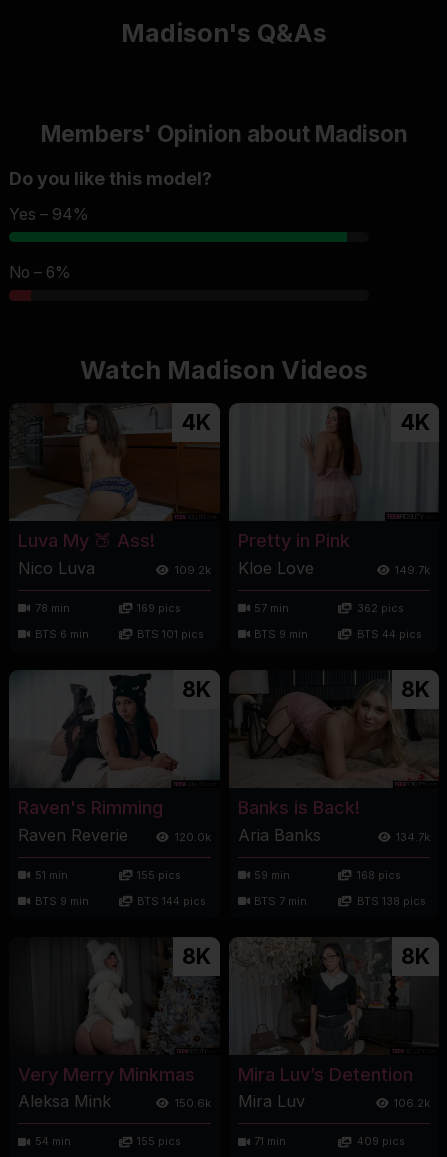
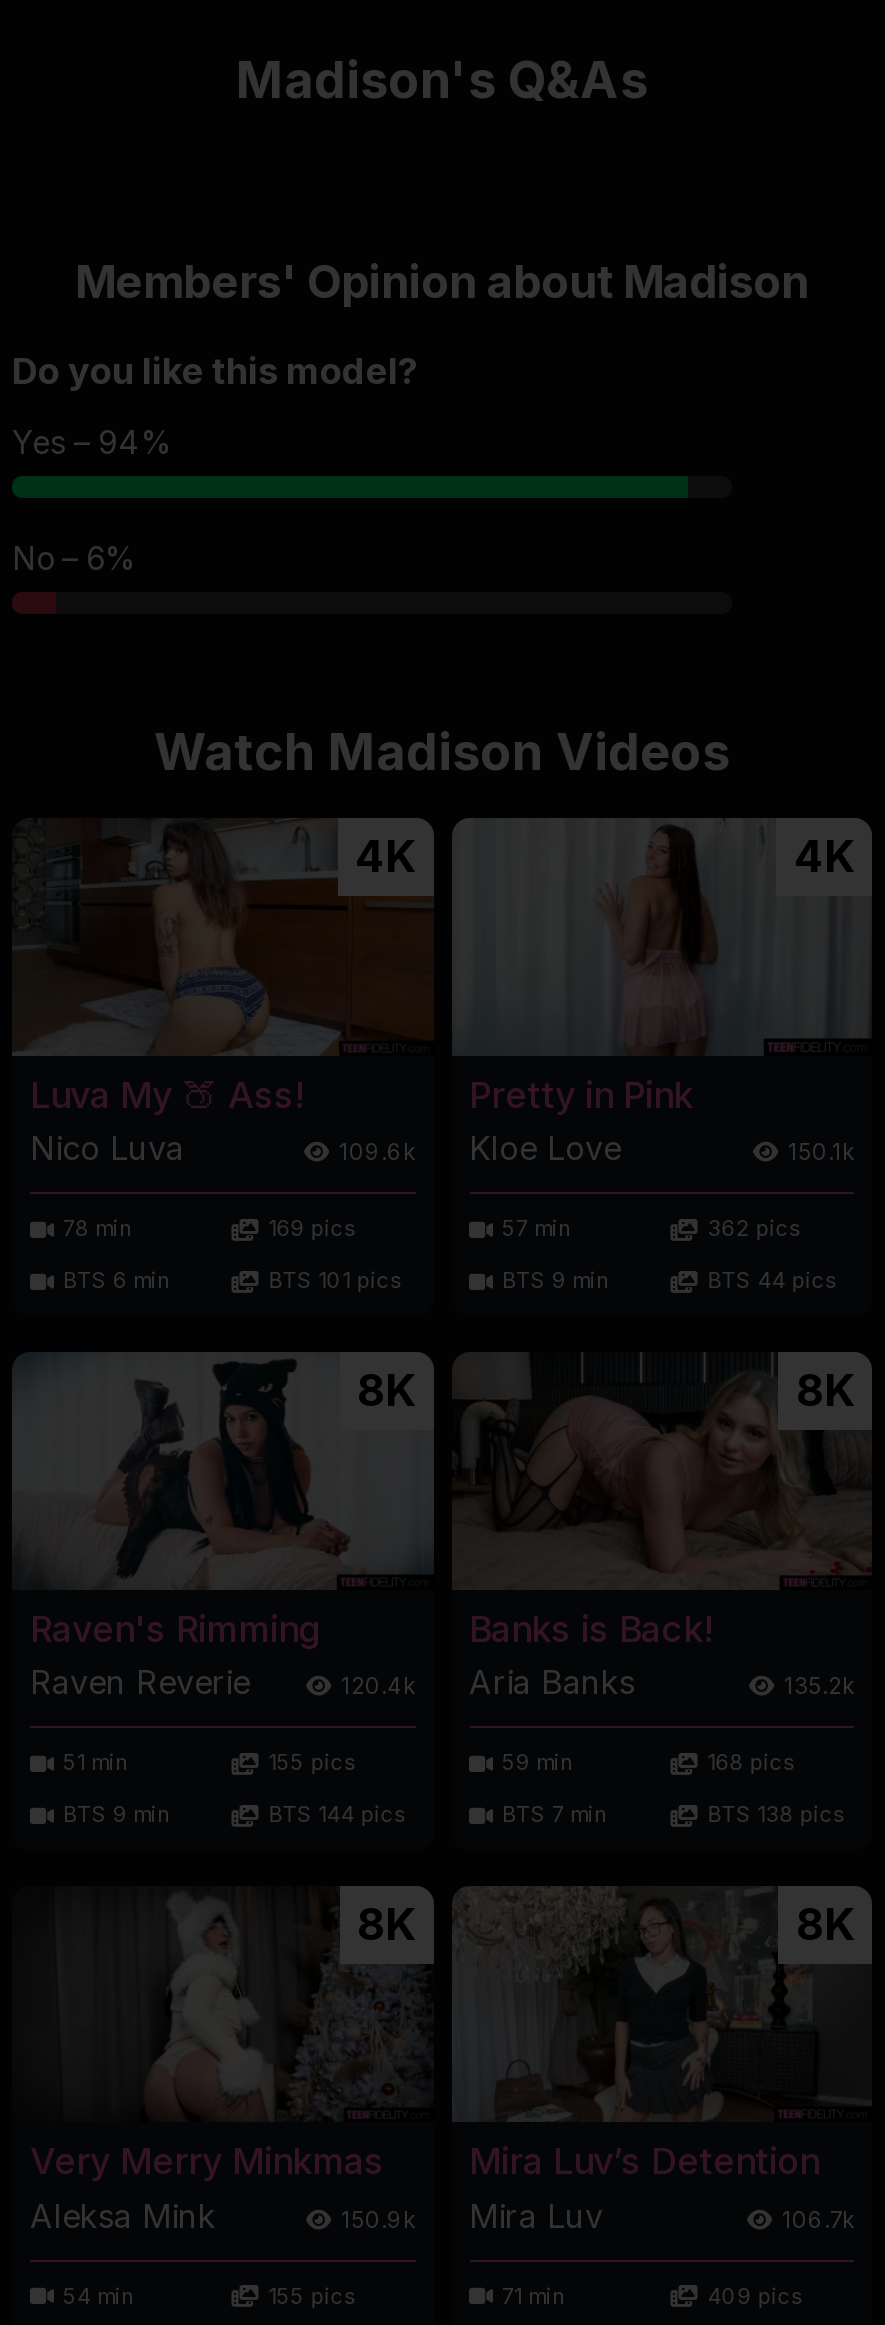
- 109.2k Kloe Love
+ 109.6k Kloe Love

- 149.7k
+ 150.1k

- 120.0k Aria Banks
+ 120.4k Aria Banks

- 134.7k
+ 135.2k

- 150.6k Mira Luv
+ 150.9k Mira Luv

- 106.2k
+ 106.7k
